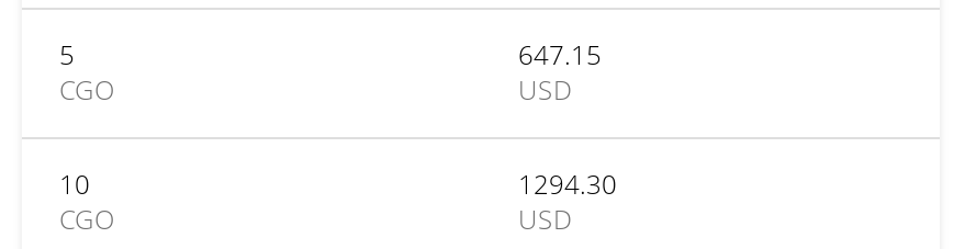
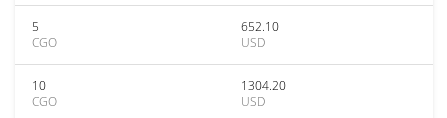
- 647.15
+ 652.10

- 1294.30
+ 1304.20
